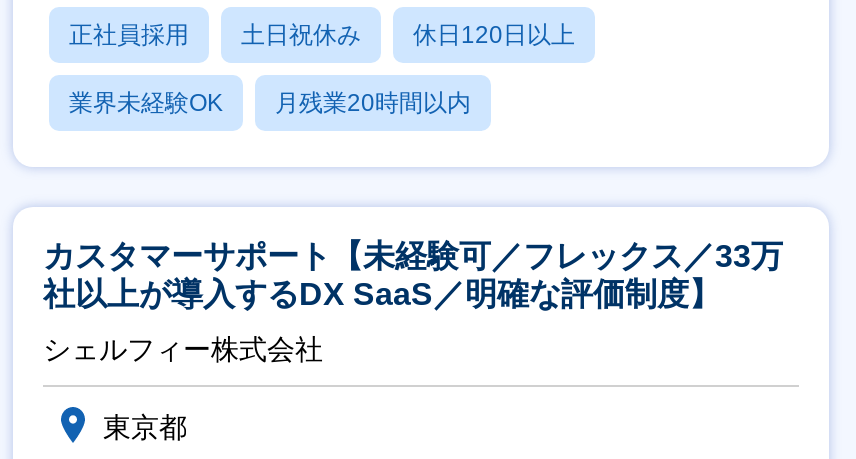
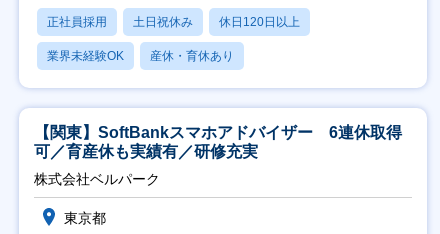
- 月残業20時間以内
+ 産休・育休あり

- カスタマーサポート【未経験可／フレックス／33万
- 社以上が導入するDX SaaS／明確な評価制度】
+ 【関東】SoftBankスマホアドバイザー 6連休取得
+ 可／育産休も実績有／研修充実

- シェルフィー株式会社
+ 株式会社ベルパーク
